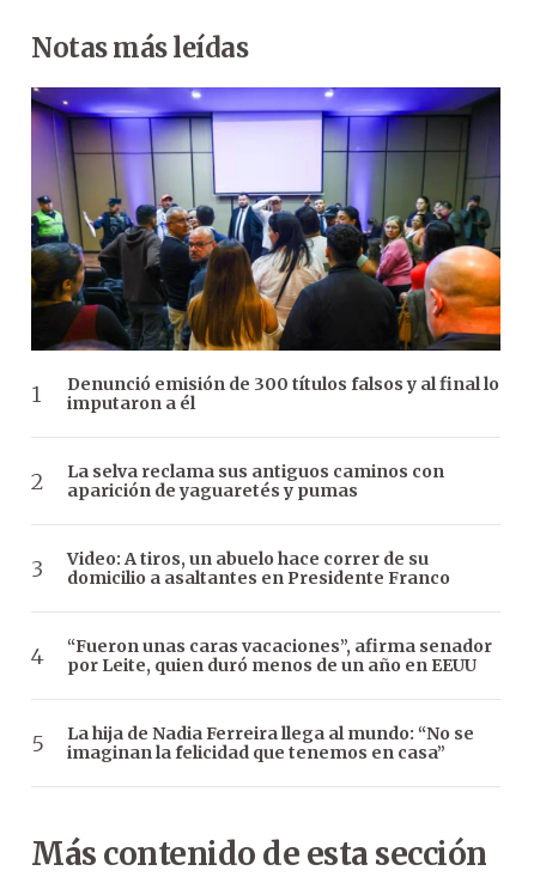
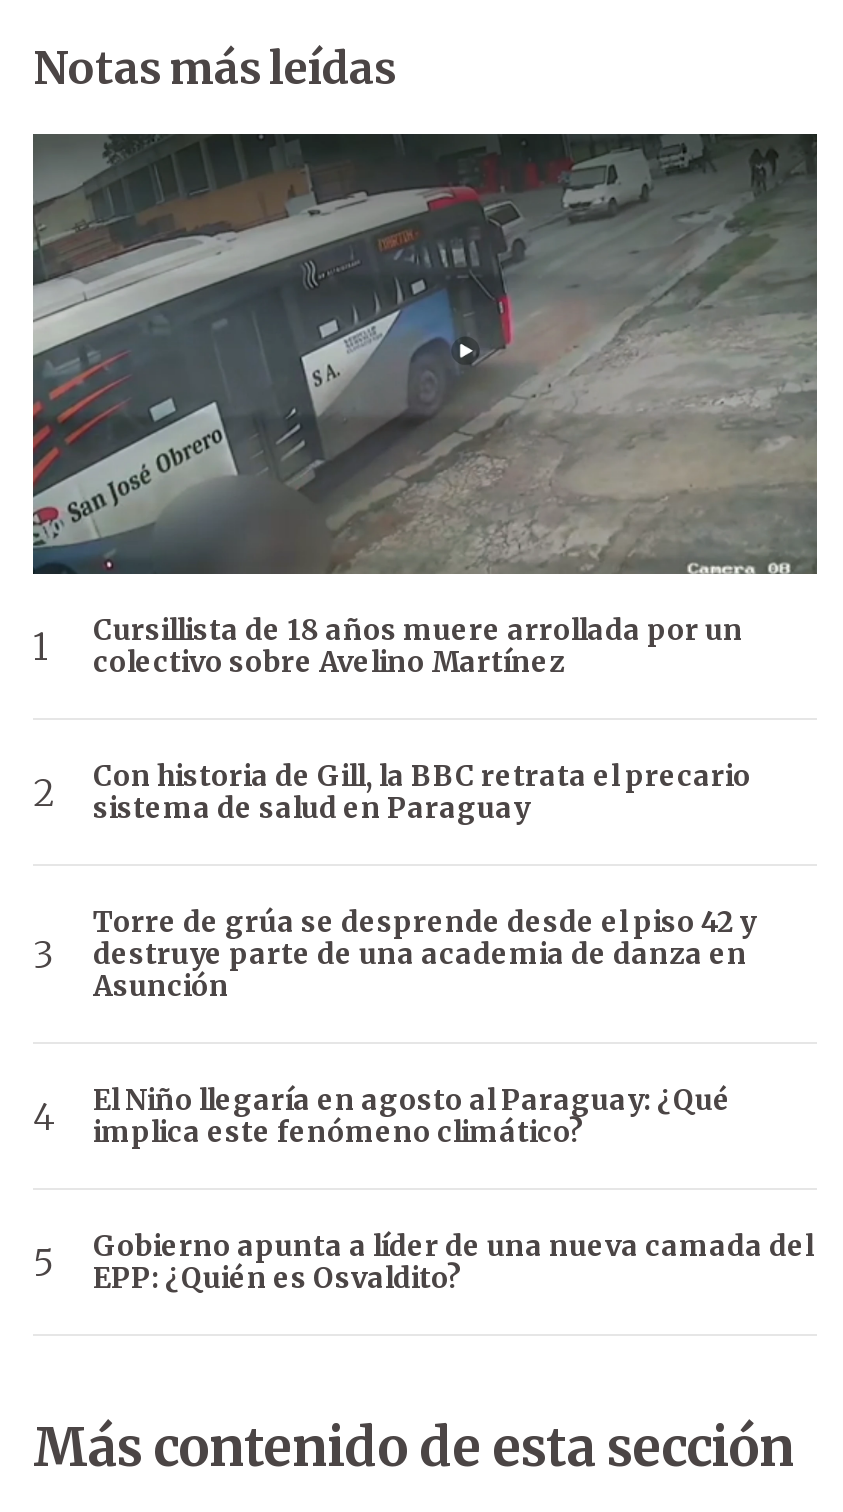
- [image]
- Denunció emisión de 300 títulos falsos y al final lo
- imputaron a él
+ [image]
+ Cursillista de 18 años muere arrollada por un
+ colectivo sobre Avelino Martínez

- La selva reclama sus antiguos caminos con
- aparición de yaguaretés y pumas
+ Con historia de Gill, la BBC retrata el precario
+ sistema de salud en Paraguay

- Video: A tiros, un abuelo hace correr de su
- domicilio a asaltantes en Presidente Franco
+ Torre de grúa se desprende desde el piso 42 y
+ destruye parte de una academia de danza en
+ Asunción

- “Fueron unas caras vacaciones”, afirma senador
- por Leite, quien duró menos de un año en EEUU
+ El Niño llegaría en agosto al Paraguay: ¿Qué
+ implica este fenómeno climático?

- La hija de Nadia Ferreira llega al mundo: “No se
- imaginan la felicidad que tenemos en casa”
+ Gobierno apunta a líder de una nueva camada del
+ EPP: ¿Quién es Osvaldito?
